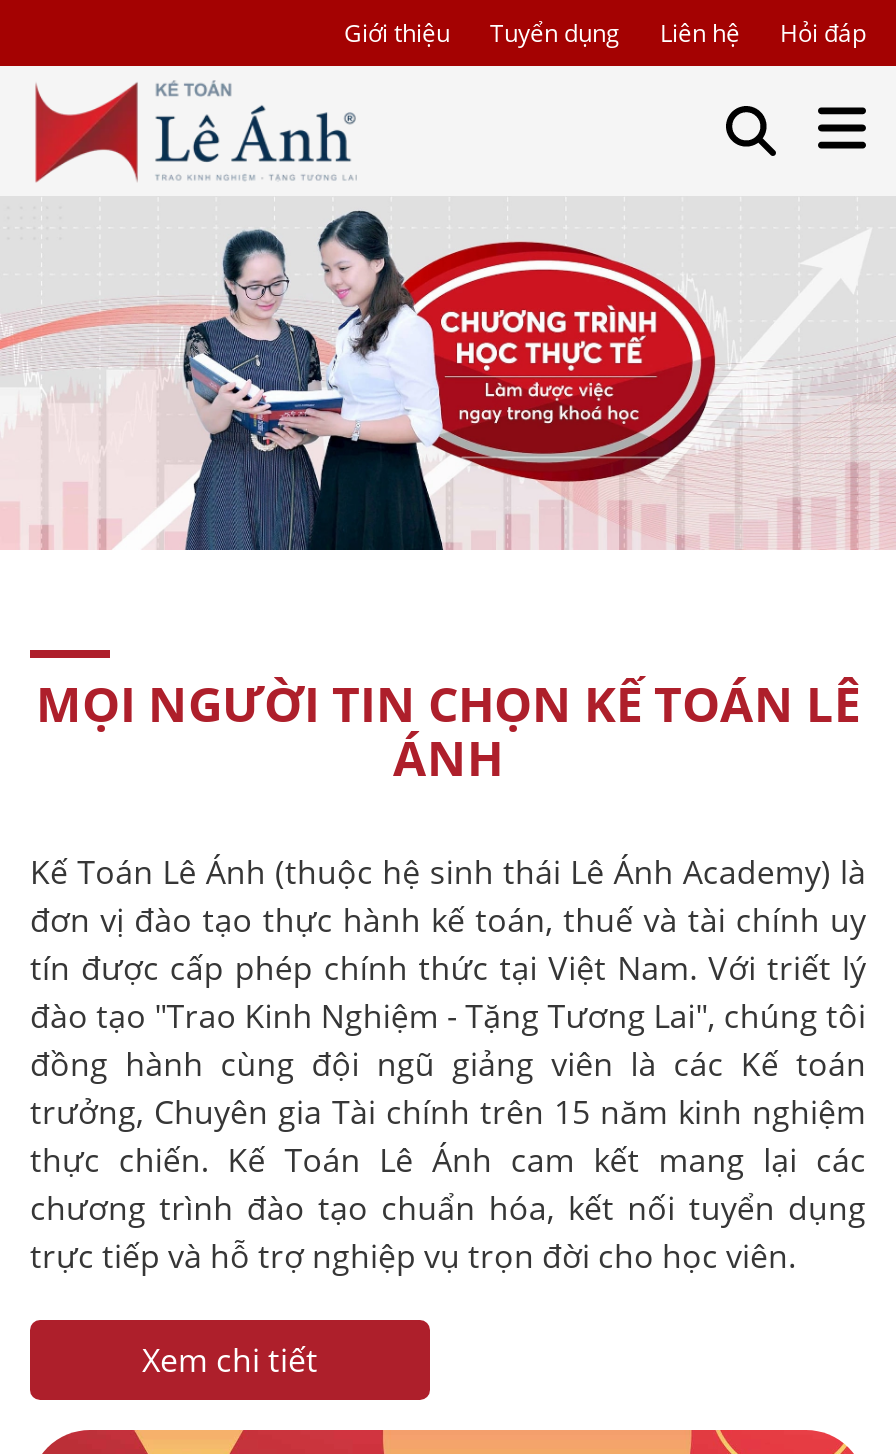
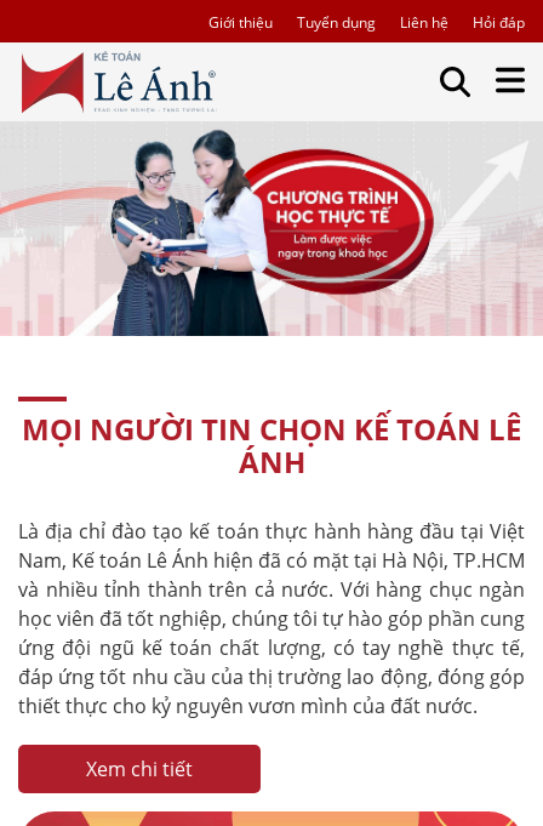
- Kế Toán Lê Ánh (thuộc hệ sinh thái Lê Ánh Academy) là
- đơn vị đào tạo thực hành kế toán, thuế và tài chính uy
- tín được cấp phép chính thức tại Việt Nam. Với triết lý
- đào tạo "Trao Kinh Nghiệm - Tặng Tương Lai", chúng tôi
- đồng hành cùng đội ngũ giảng viên là các Kế toán
- trưởng, Chuyên gia Tài chính trên 15 năm kinh nghiệm
- thực chiến. Kế Toán Lê Ánh cam kết mang lại các
- chương trình đào tạo chuẩn hóa, kết nối tuyển dụng
- trực tiếp và hỗ trợ nghiệp vụ trọn đời cho học viên.
+ Là địa chỉ đào tạo kế toán thực hành hàng đầu tại Việt
+ Nam, Kế toán Lê Ánh hiện đã có mặt tại Hà Nội, TP.HCM
+ và nhiều tỉnh thành trên cả nước. Với hàng chục ngàn
+ học viên đã tốt nghiệp, chúng tôi tự hào góp phần cung
+ ứng đội ngũ kế toán chất lượng, có tay nghề thực tế,
+ đáp ứng tốt nhu cầu của thị trường lao động, đóng góp
+ thiết thực cho kỷ nguyên vươn mình của đất nước.
